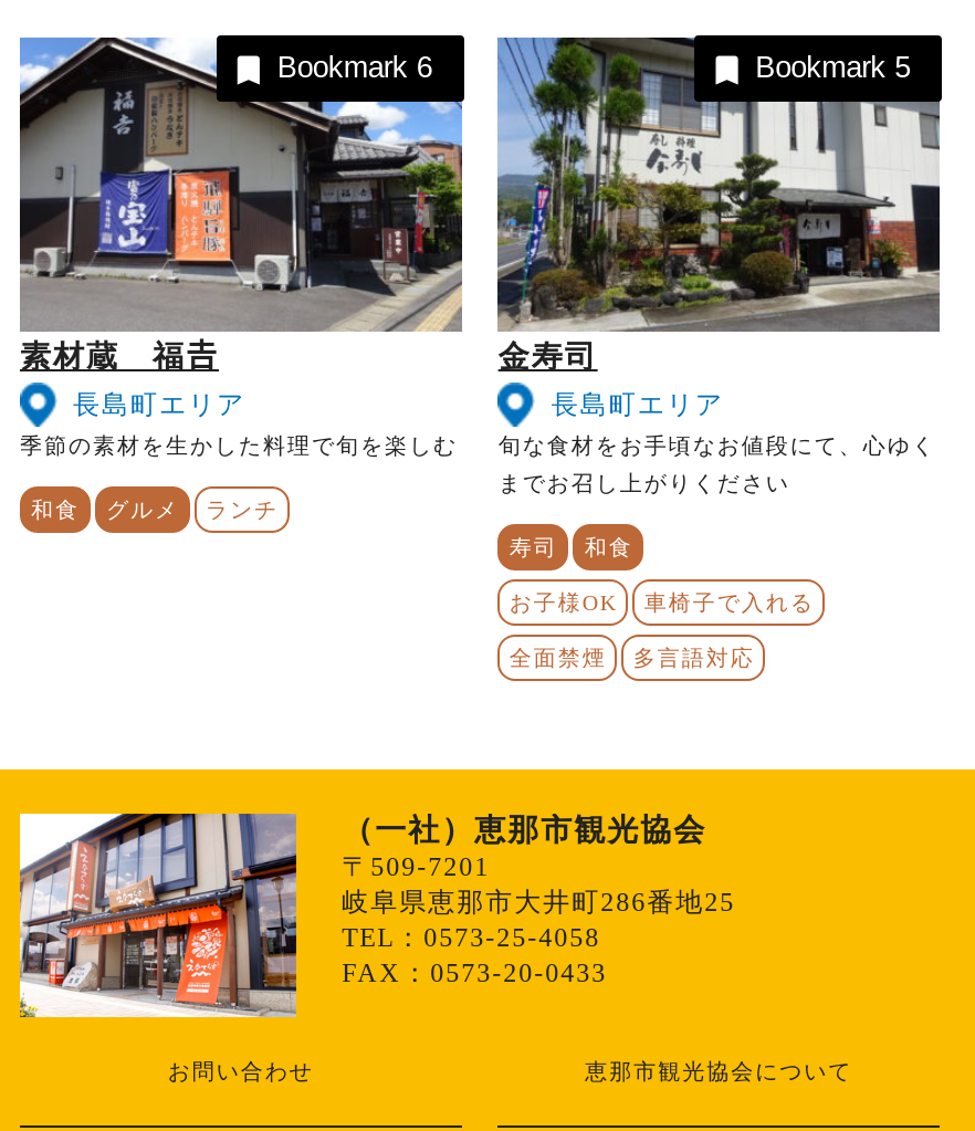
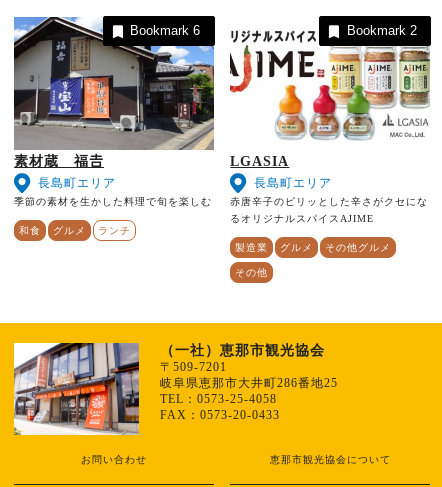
- [image]
- Bookmark 5
+ [image]
+ Bookmark 2

- 金寿司
+ LGASIA

- 旬な食材をお手頃なお値段にて、心ゆく
- までお召し上がりください
- 寿司
- 和食
- お子様OK
- 車椅子で入れる
- 全面禁煙
- 多言語対応
+ 赤唐辛子のピリッとした辛さがクセにな
+ るオリジナルスパイスAJIME
+ 製造業
+ グルメ
+ その他グルメ
+ その他
